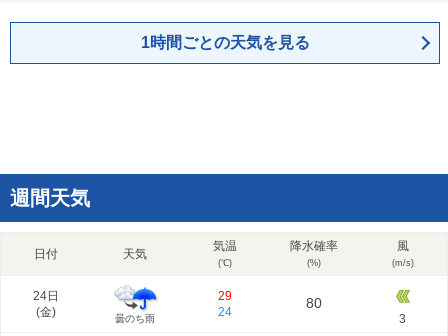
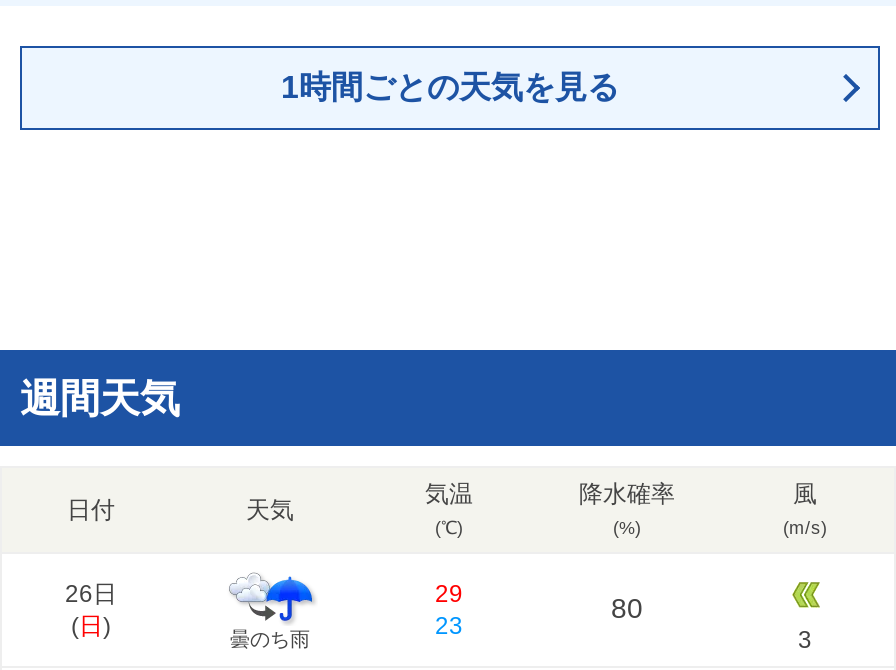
- 24日
- (金)
+ 26日
+ (日)

- 24
+ 23
